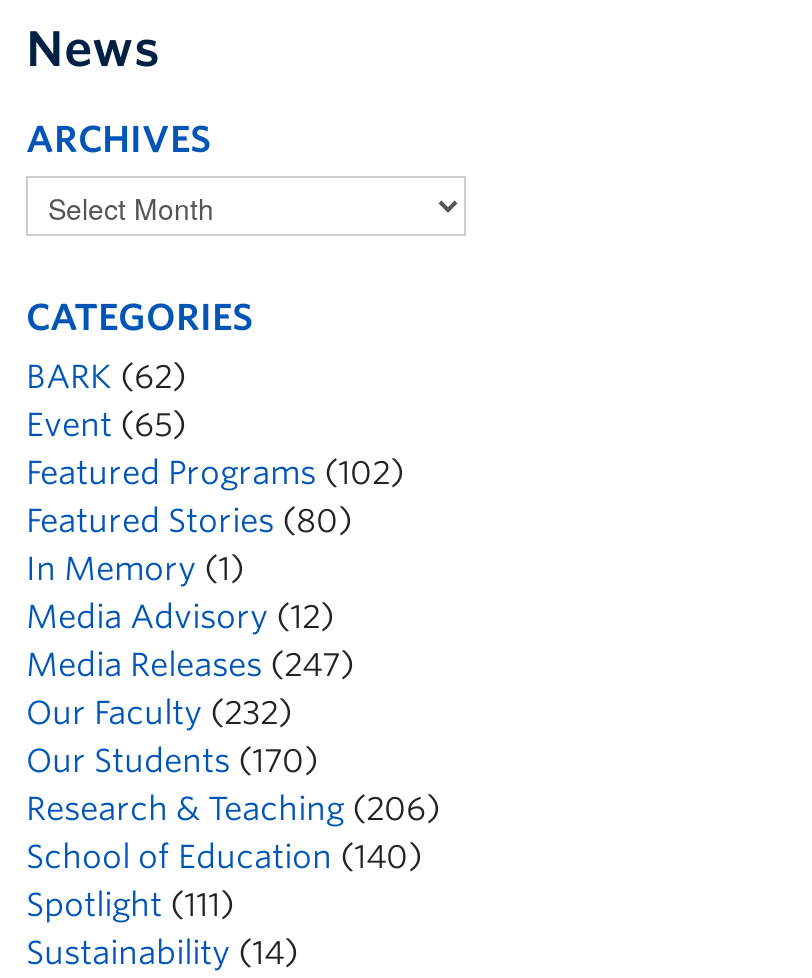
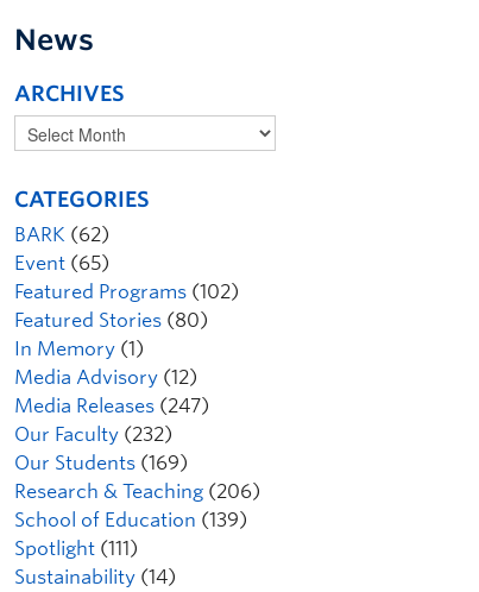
- Our Students (170)
+ Our Students (169)

- School of Education (140)
+ School of Education (139)
